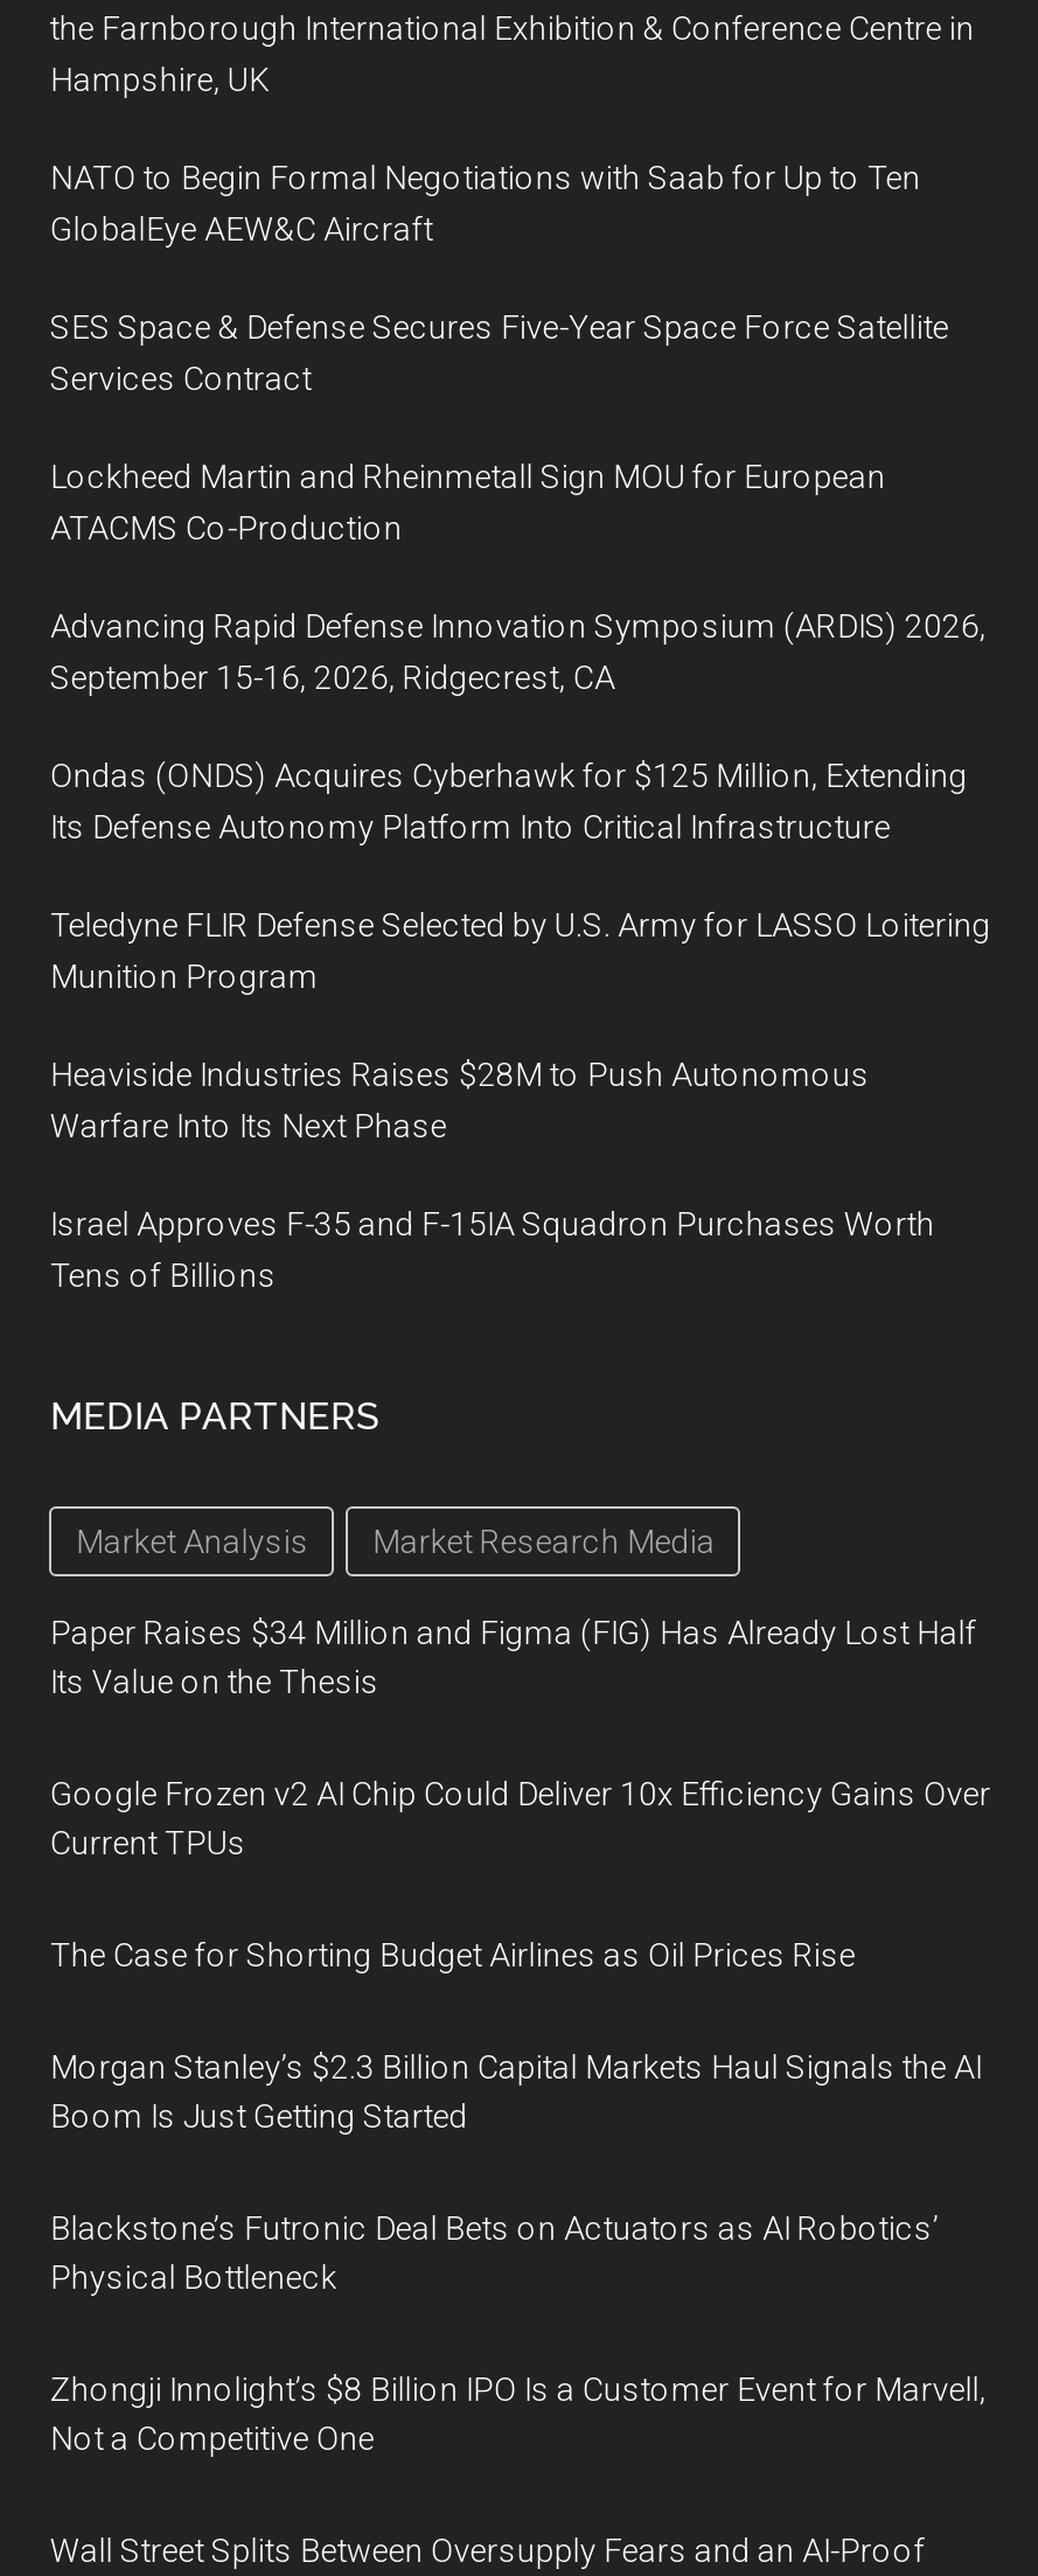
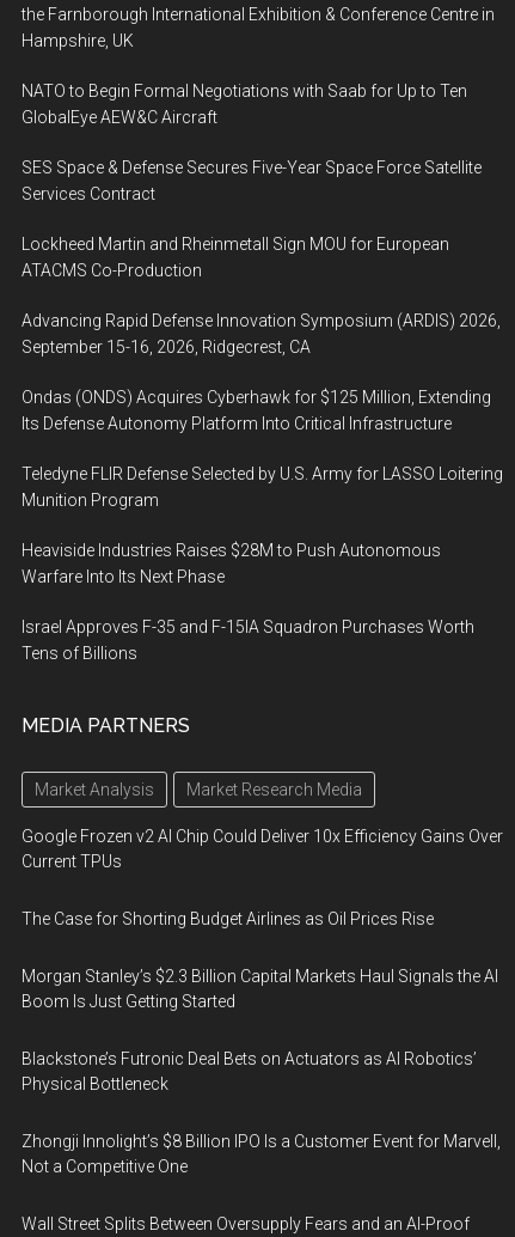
- Paper Raises $34 Million and Figma (FIG) Has Already Lost Half
- Its Value on the Thesis
